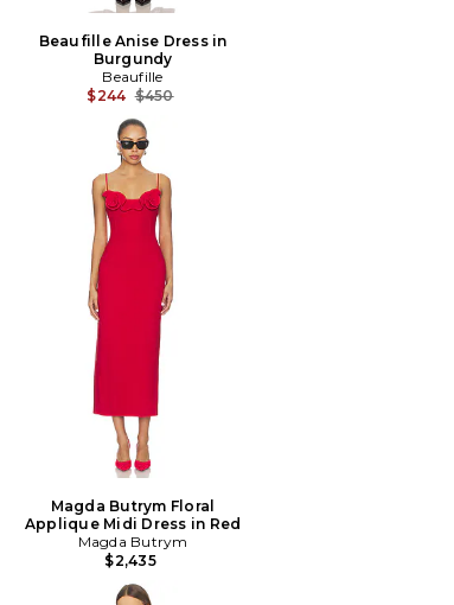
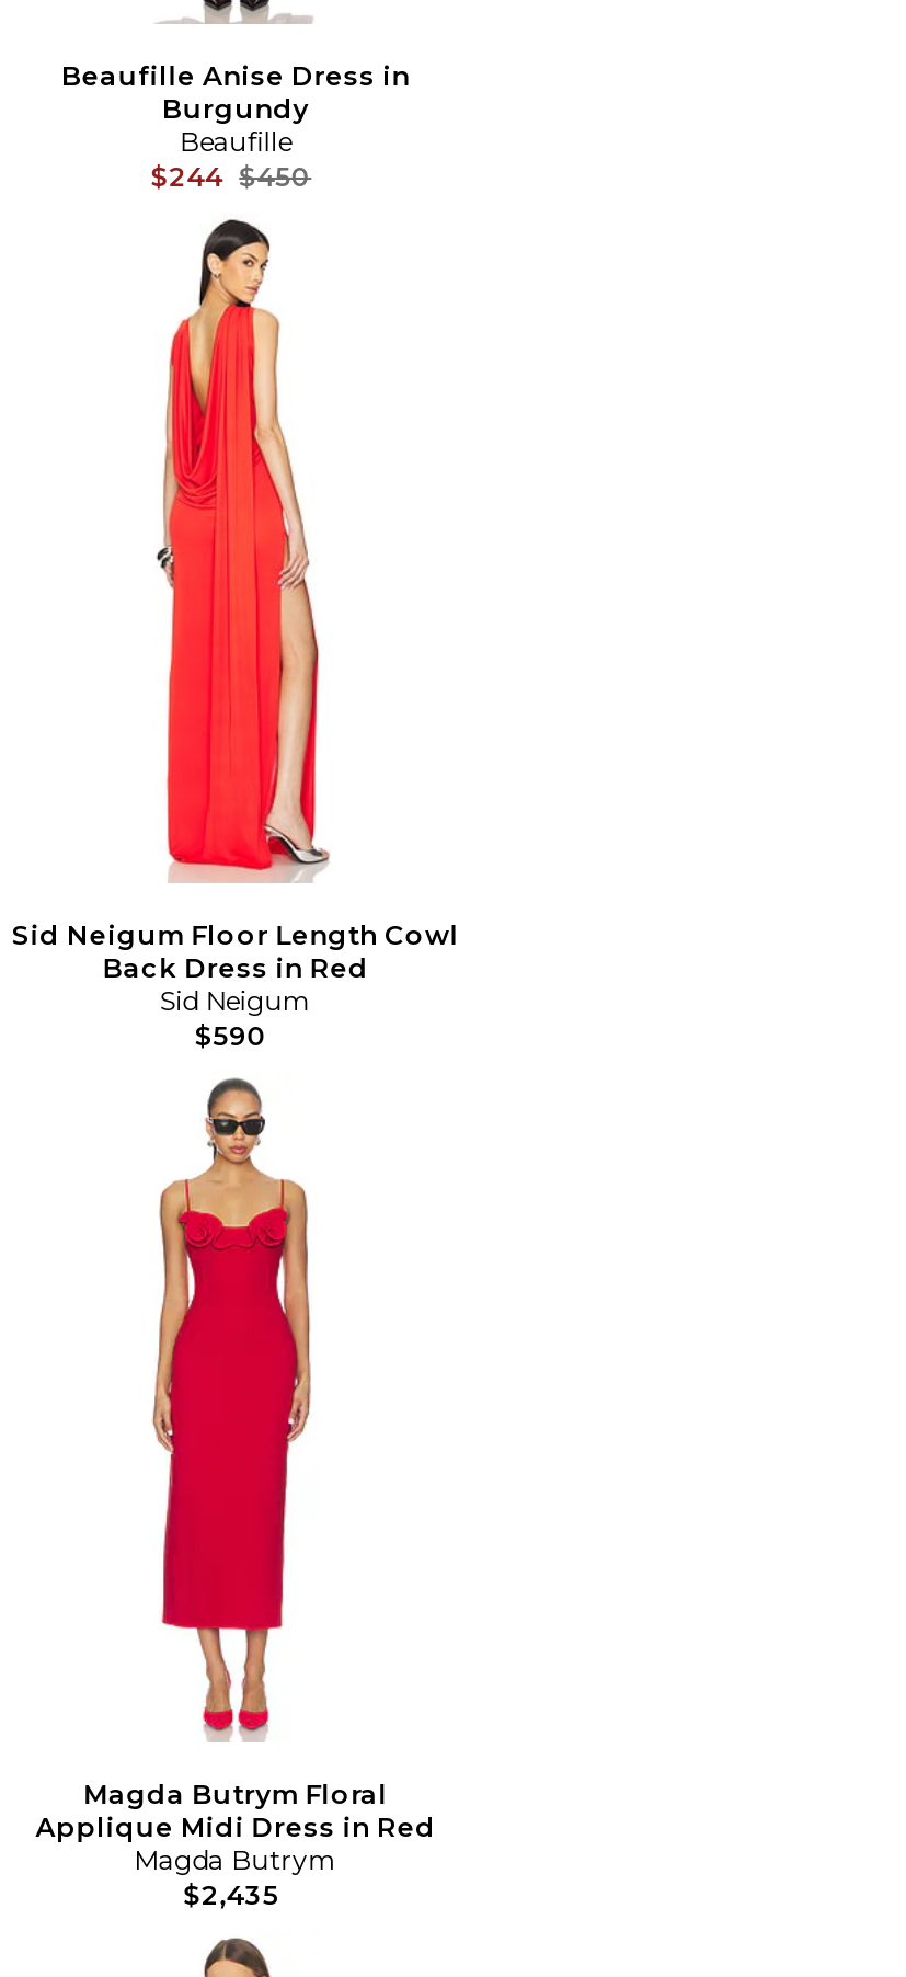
+ [image]
+ Sid Neigum Floor Length Cowl
+ Back Dress in Red
+ Sid Neigum
+ $590
